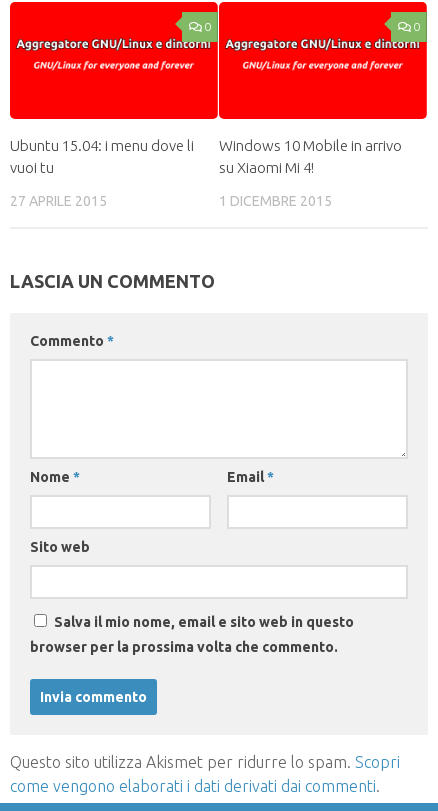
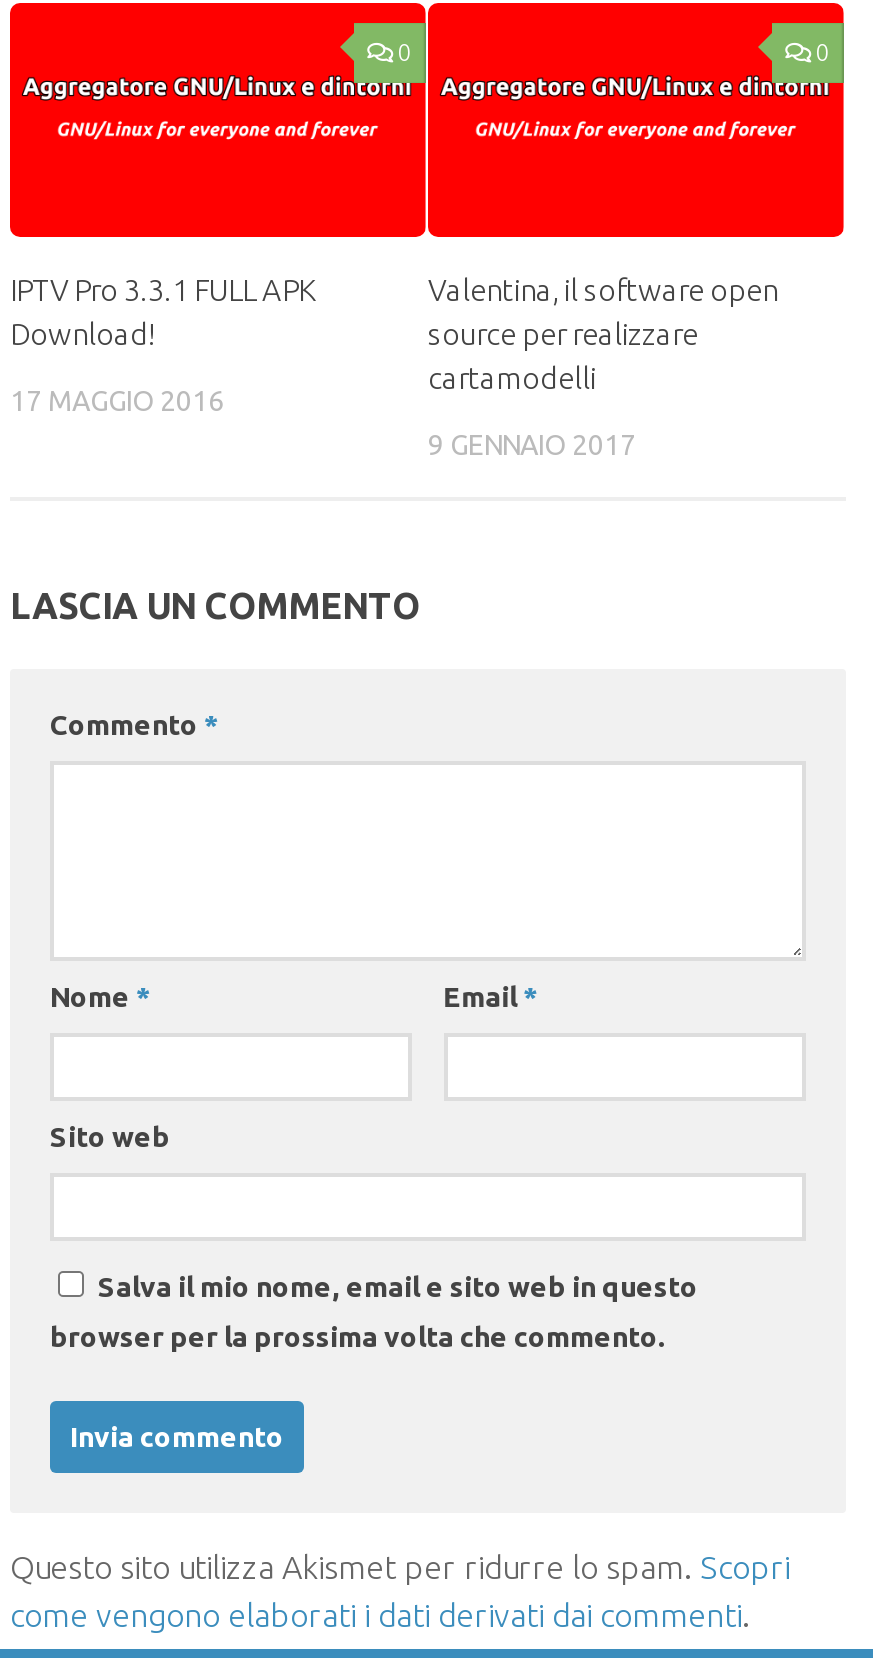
- Ubuntu 15.04: i menu dove li
- vuoi tu
+ IPTV Pro 3.3.1 FULL APK
+ Download!

- Windows 10 Mobile in arrivo
- su Xiaomi Mi 4!
+ Valentina, il software open
+ source per realizzare
+ cartamodelli

- 27 APRILE 2015
+ 17 MAGGIO 2016

- 1 DICEMBRE 2015
+ 9 GENNAIO 2017
